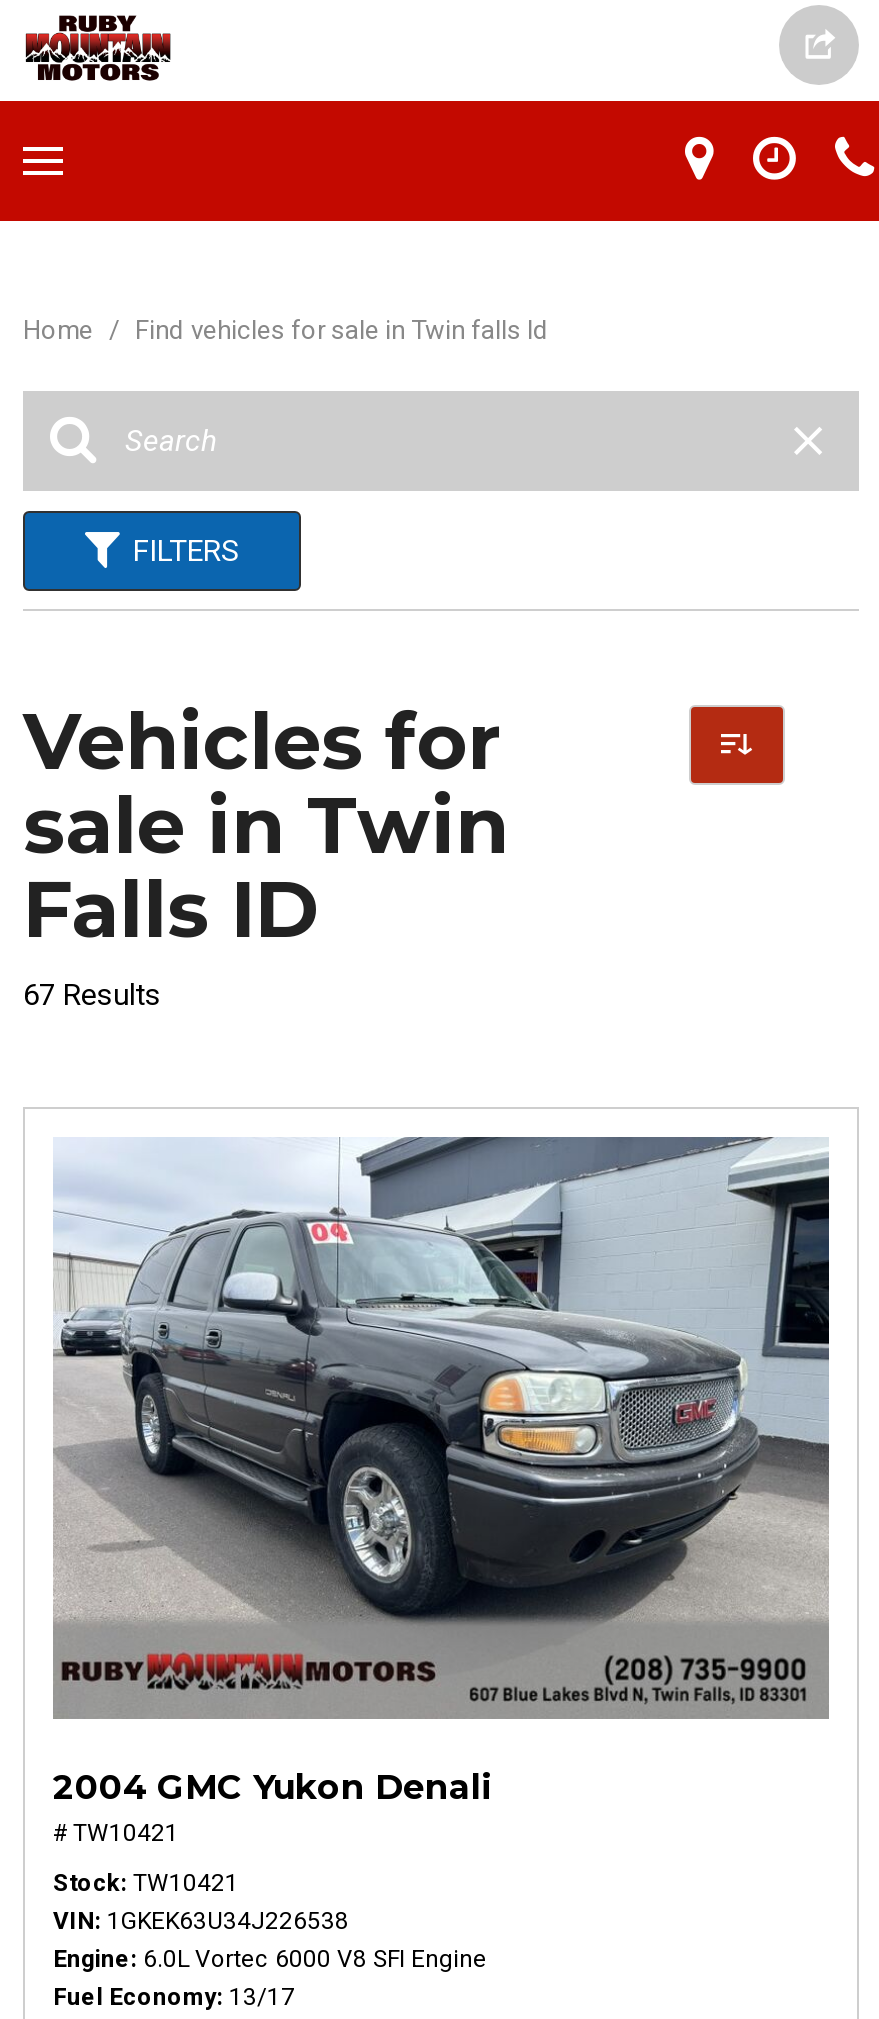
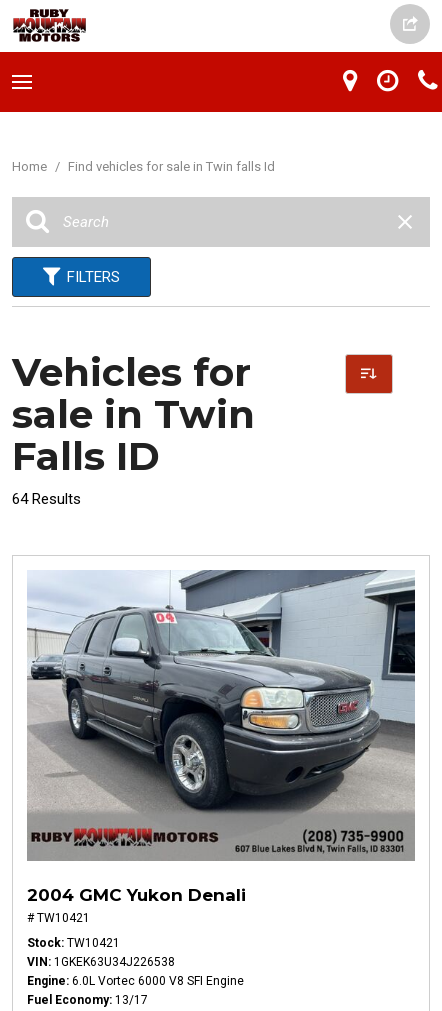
- 67 Results
+ 64 Results
